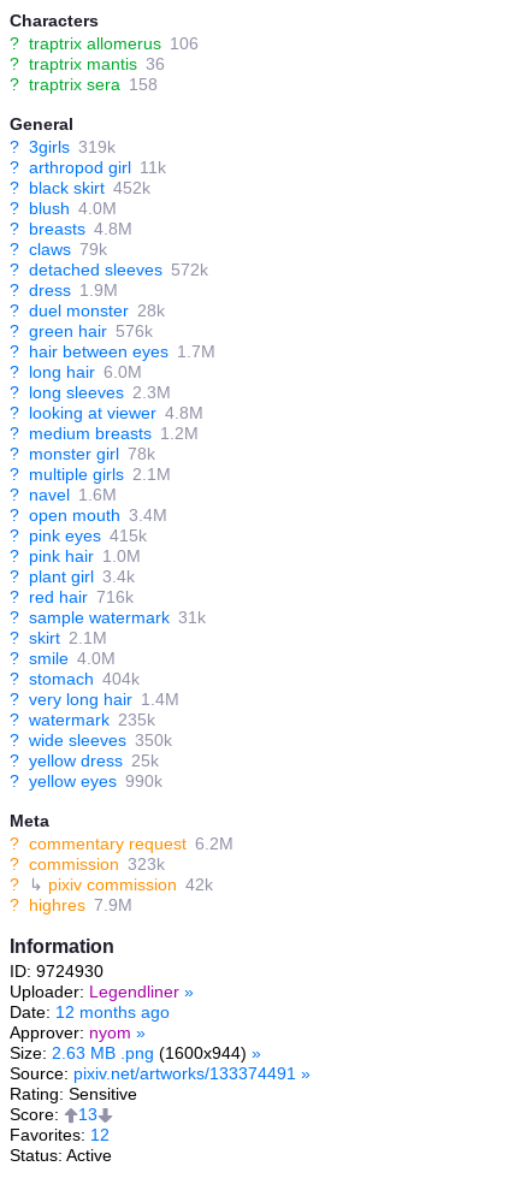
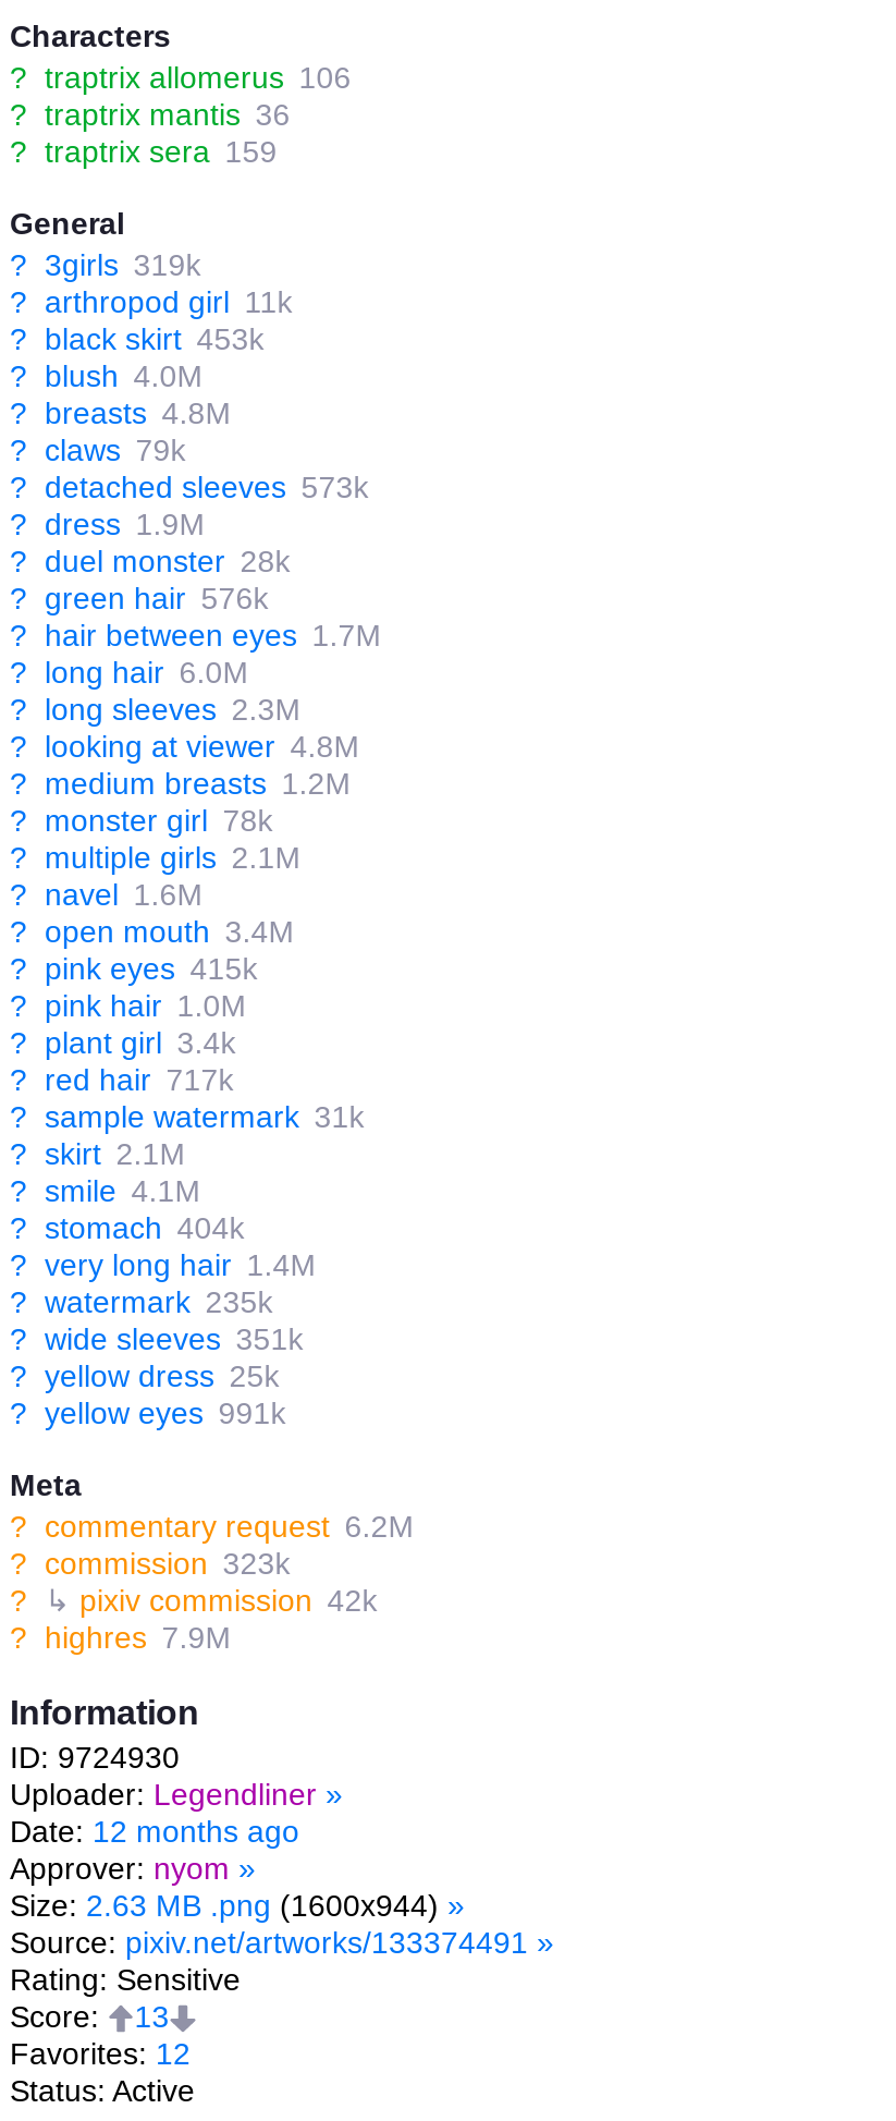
- ? traptrix sera 158
+ ? traptrix sera 159

- ? black skirt 452k
+ ? black skirt 453k

- ? detached sleeves 572k
+ ? detached sleeves 573k

- ? red hair 716k
+ ? red hair 717k

- ? smile 4.0M
+ ? smile 4.1M

- ? wide sleeves 350k
+ ? wide sleeves 351k

- ? yellow eyes 990k
+ ? yellow eyes 991k
